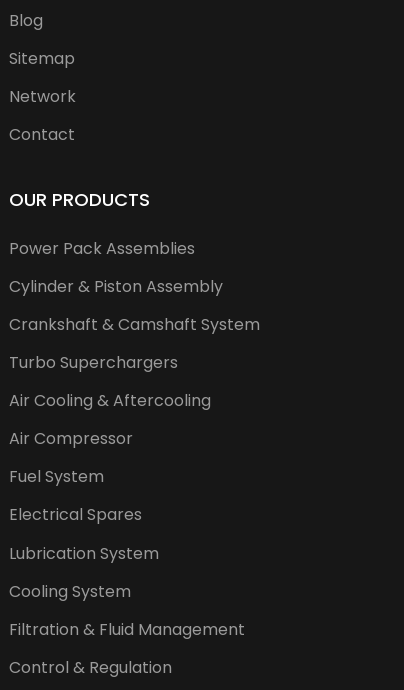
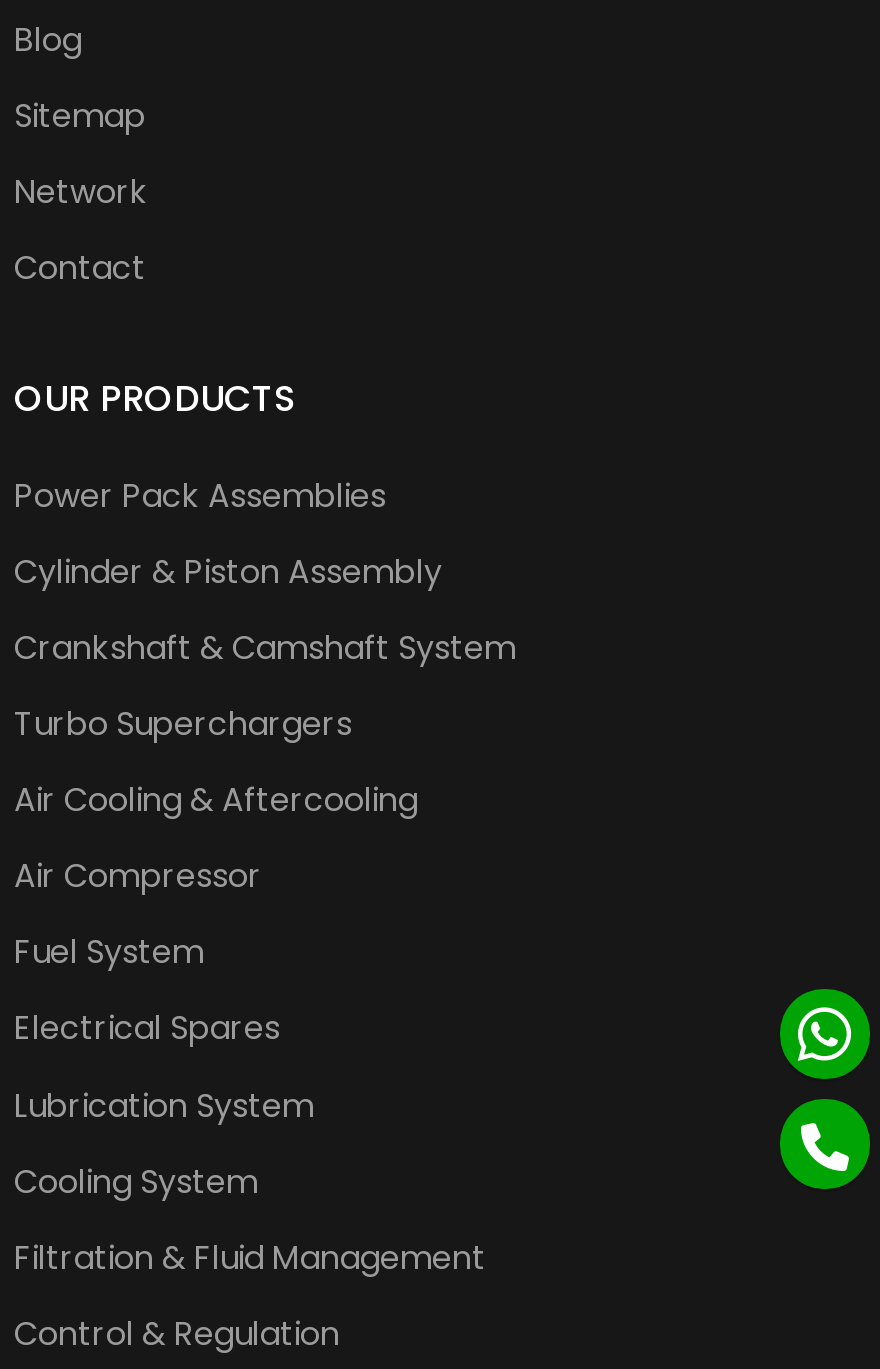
+ [image]

+ [image]
